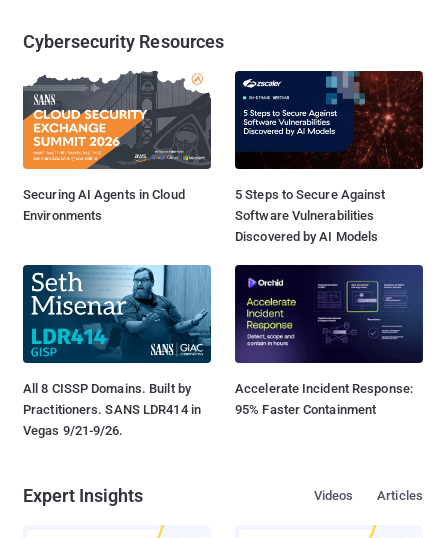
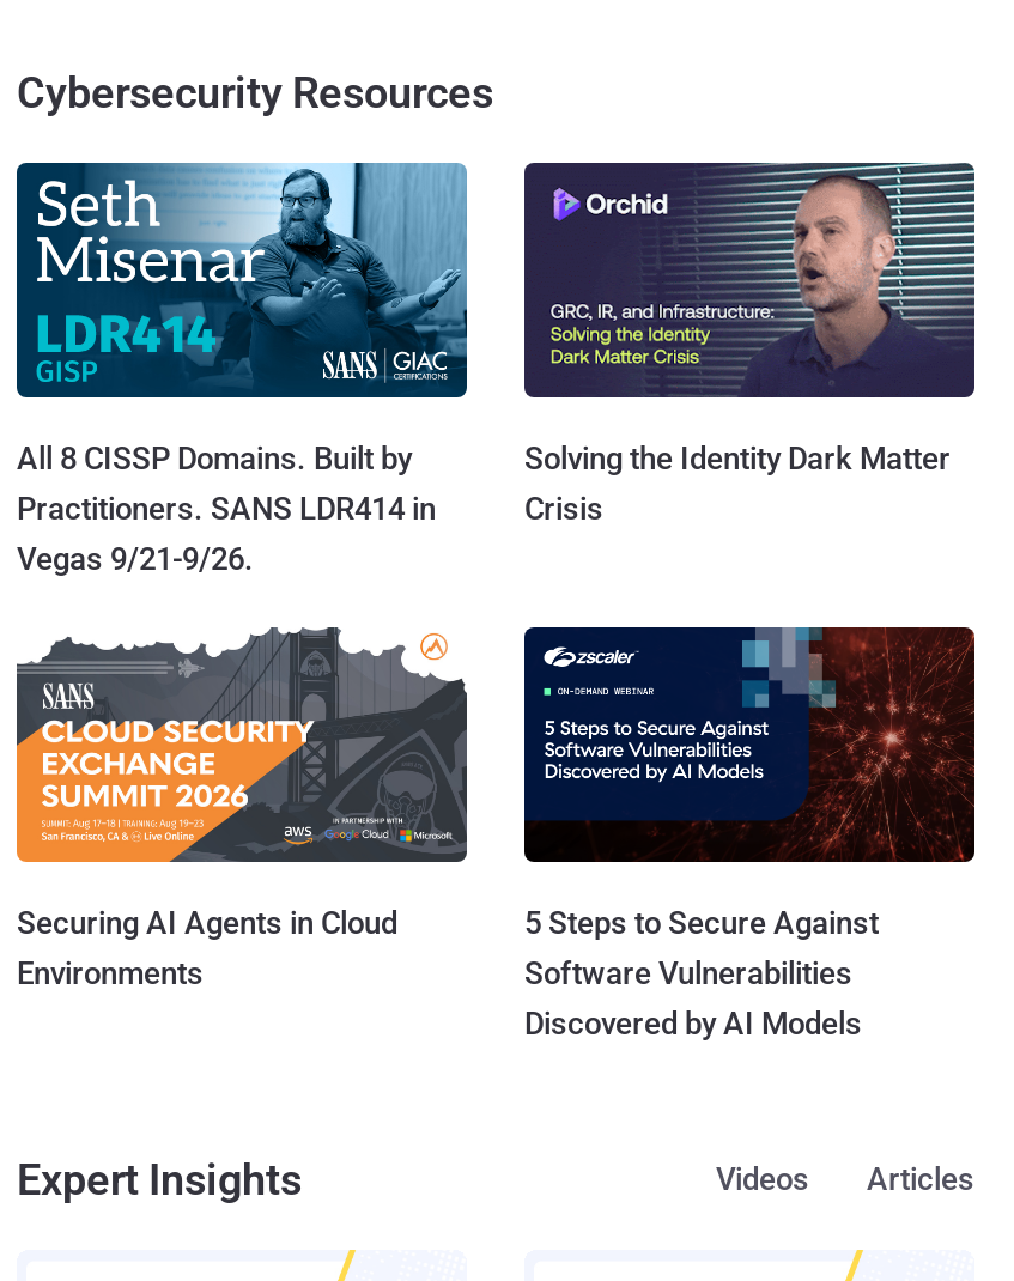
+ [image]
+ Solving the Identity Dark Matter
+ Crisis

moved down: [image] | Securing AI Agents in Cloud | Environments | 5 Steps to Secure Against | Software Vulnerabilities | Discovered by AI Models

moved up: [image] | All 8 CISSP Domains. Built by | Practitioners. SANS LDR414 in | Vegas 9/21-9/26.

- [image]
- Accelerate Incident Response:
- 95% Faster Containment
